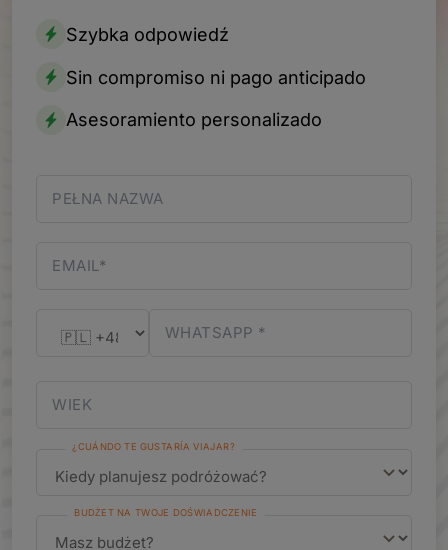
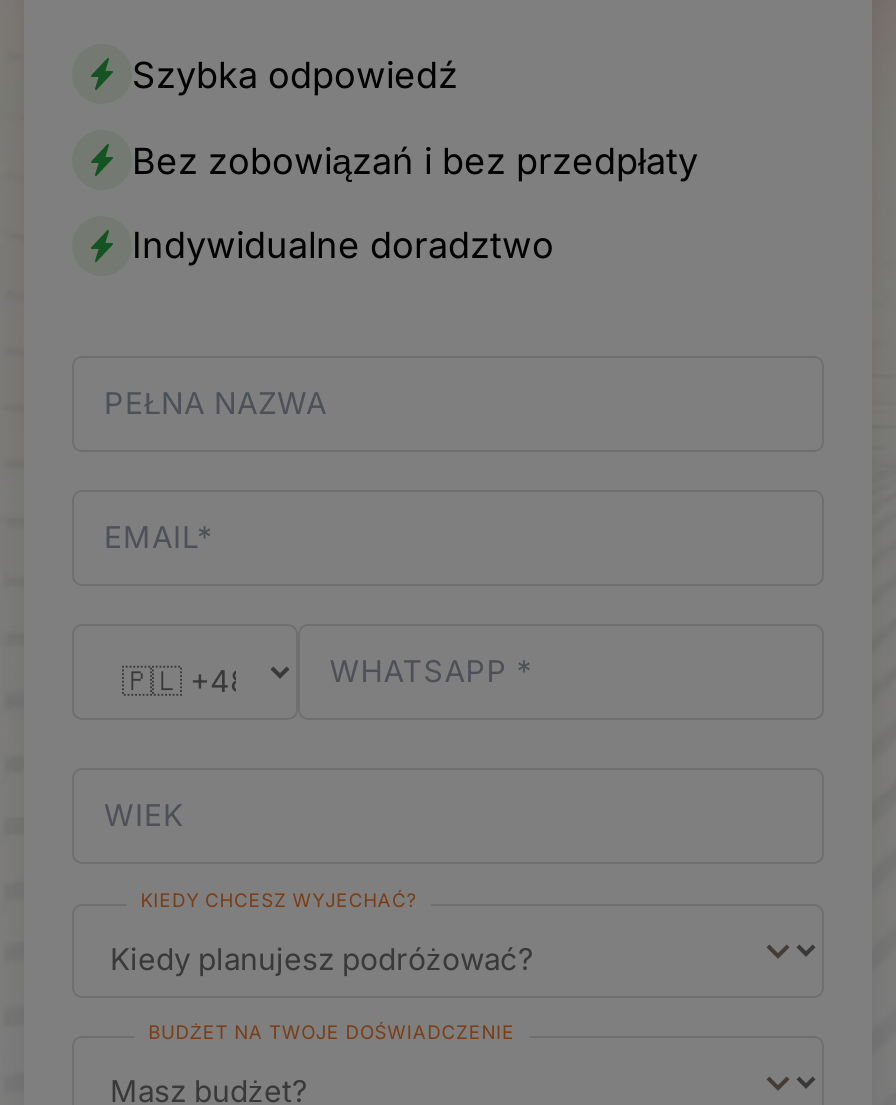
- Sin compromiso ni pago anticipado
+ Bez zobowiązań i bez przedpłaty

- Asesoramiento personalizado
+ Indywidualne doradztwo

- ¿CUÁNDO TE GUSTARÍA VIAJAR?
+ KIEDY CHCESZ WYJECHAĆ?
